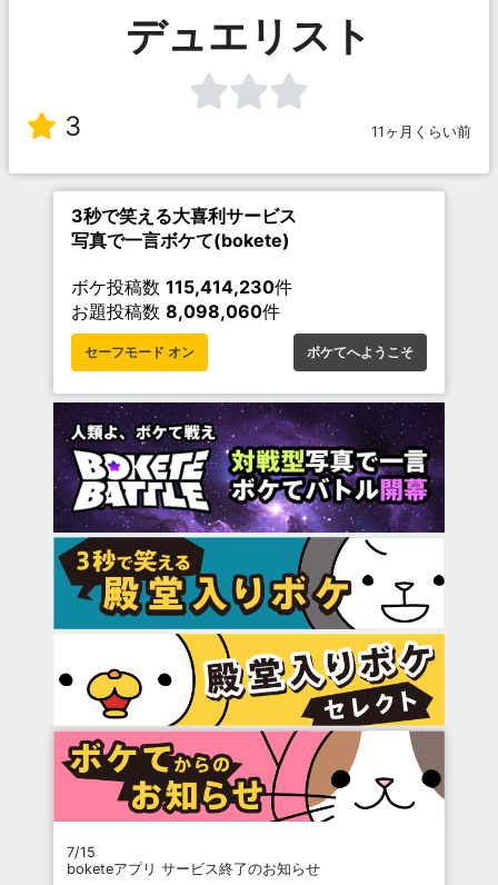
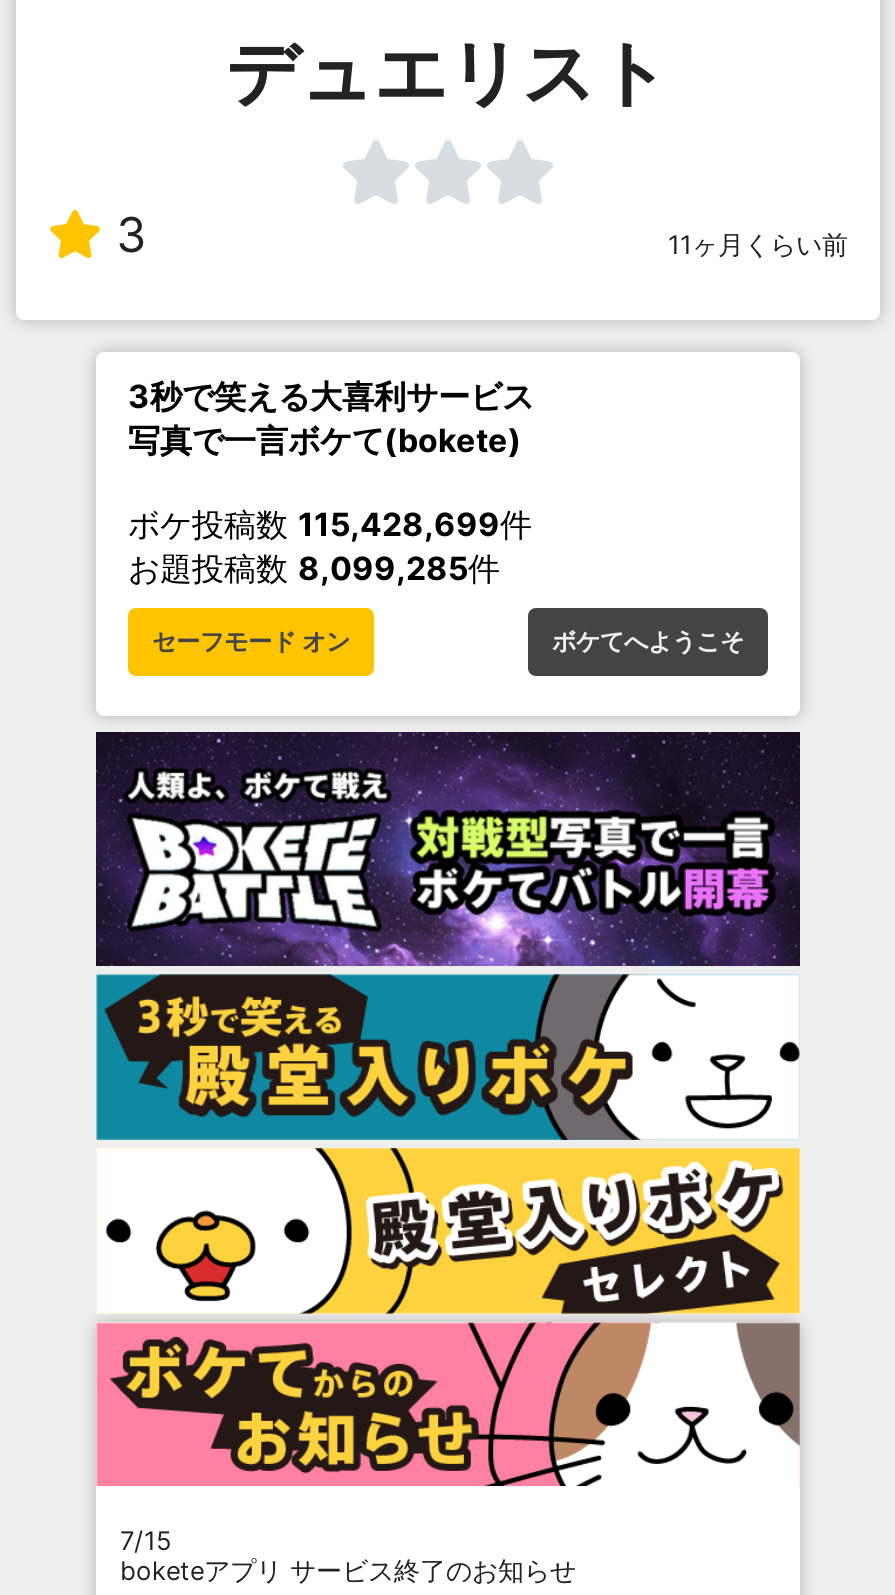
- ボケ投稿数115,414,230件
+ ボケ投稿数115,428,699件

- お題投稿数8,098,060件
+ お題投稿数8,099,285件
